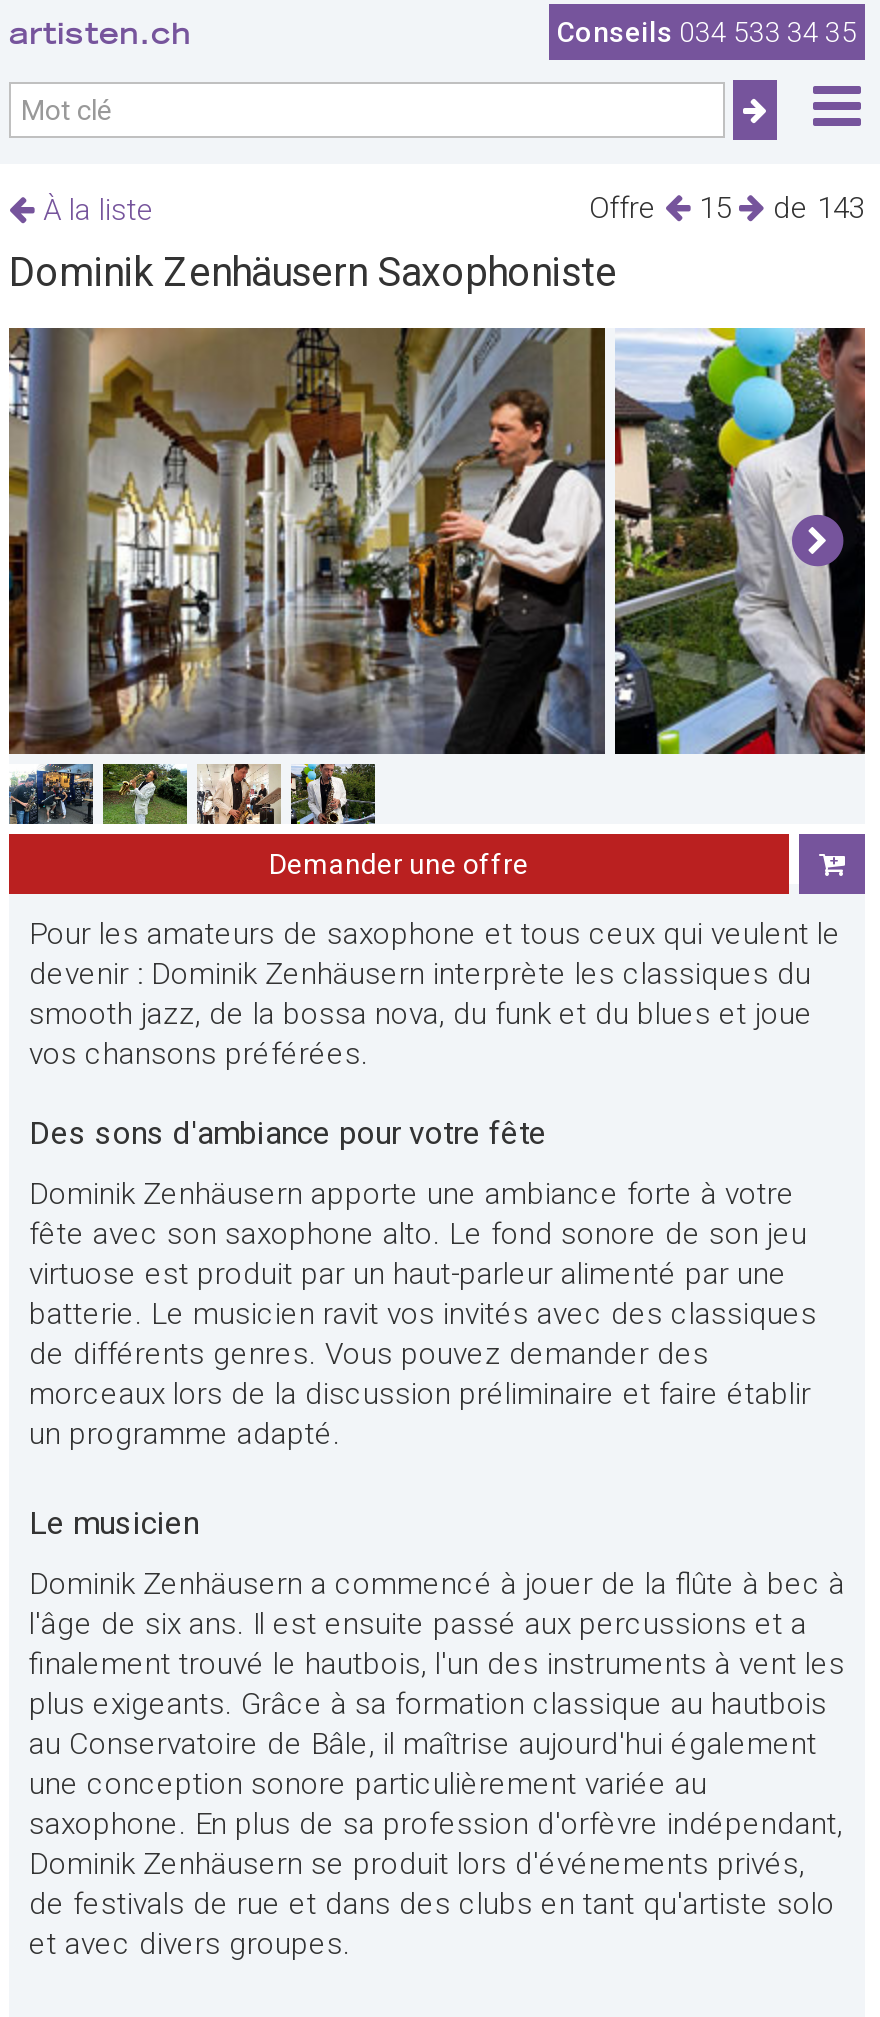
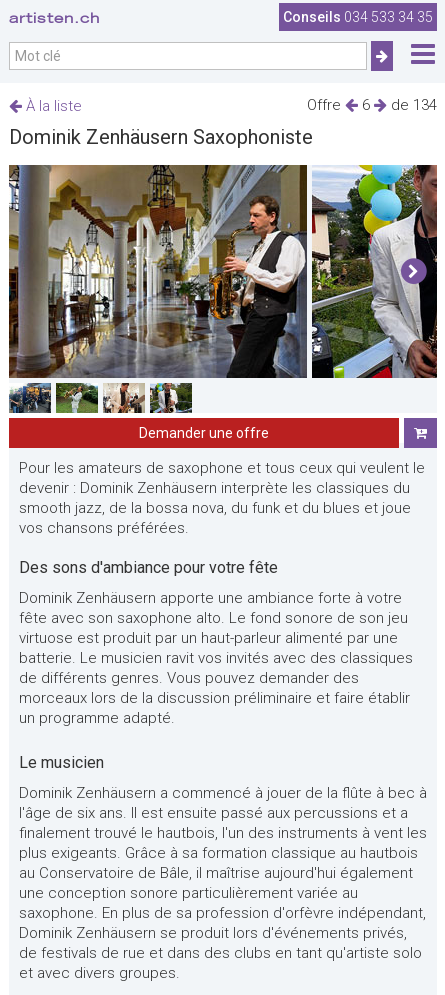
- 15
+ 6

- de 143
+ de 134
